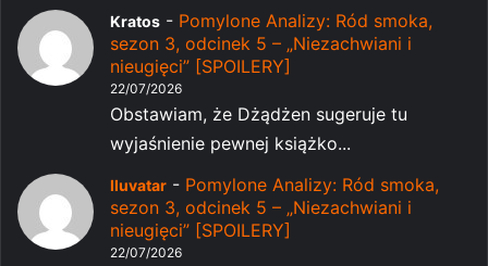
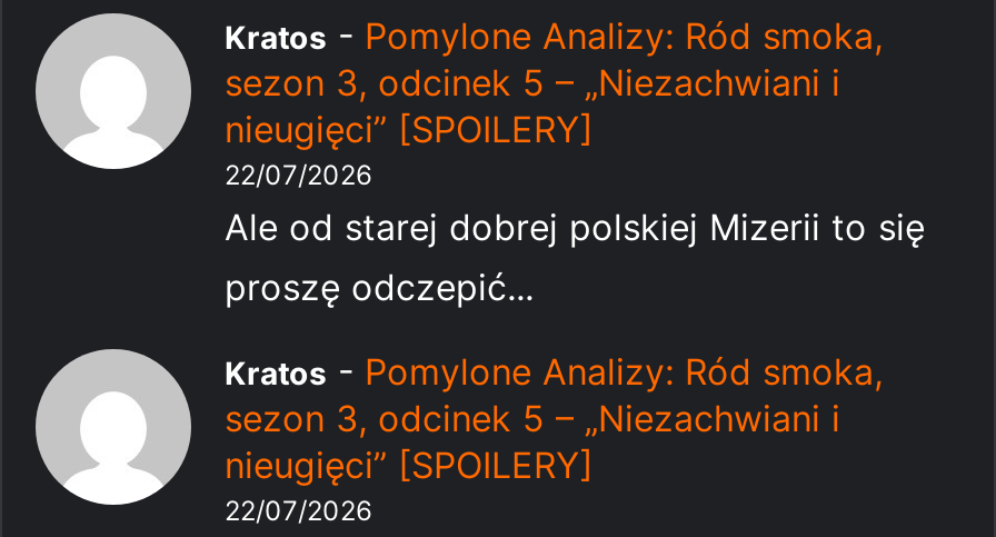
- Obstawiam, że Dżądżen sugeruje tu
- wyjaśnienie pewnej książko...
+ Ale od starej dobrej polskiej Mizerii to się
+ proszę odczepić...

- Iluvatar - Pomylone Analizy: Ród smoka,
+ Kratos - Pomylone Analizy: Ród smoka,
